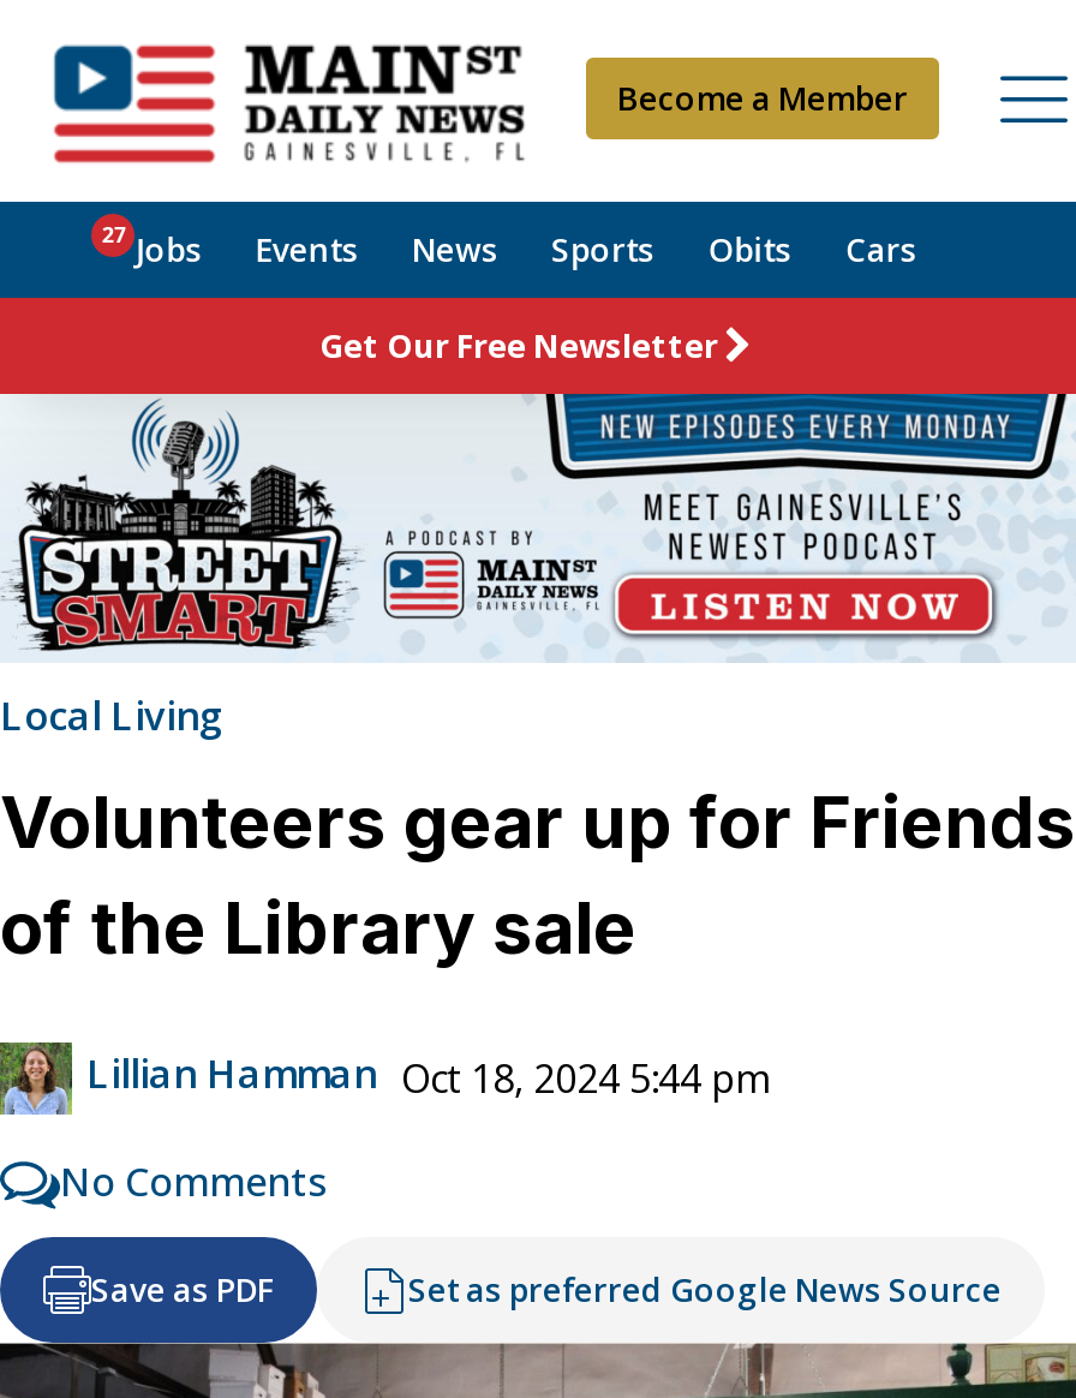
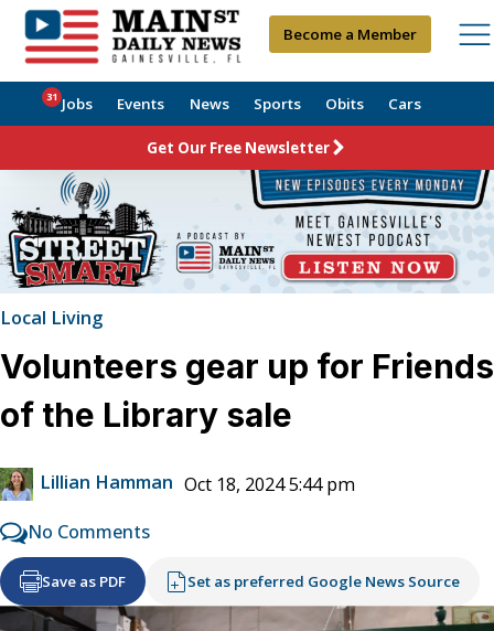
- 27 Jobs Events News Sports Obits Cars
+ 31 Jobs Events News Sports Obits Cars
